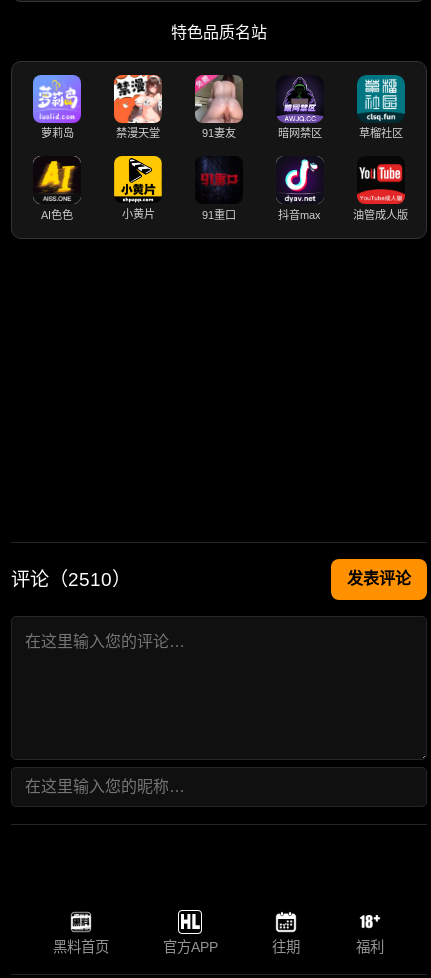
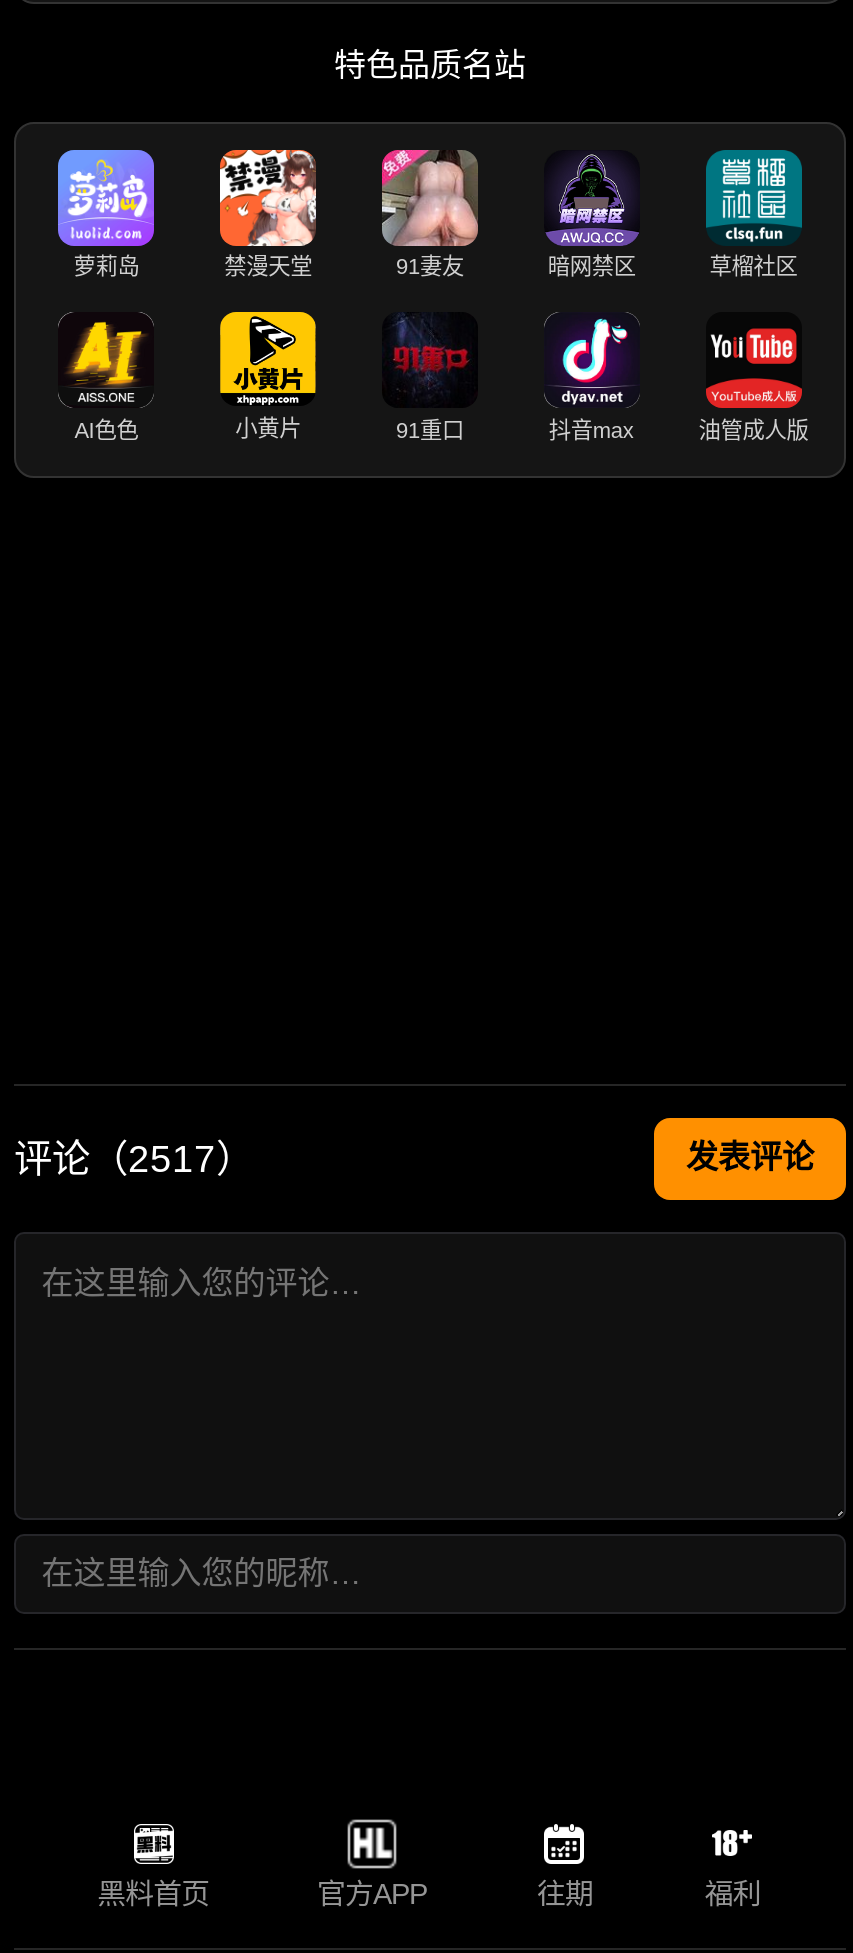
- 评论（2510）
+ 评论（2517）
